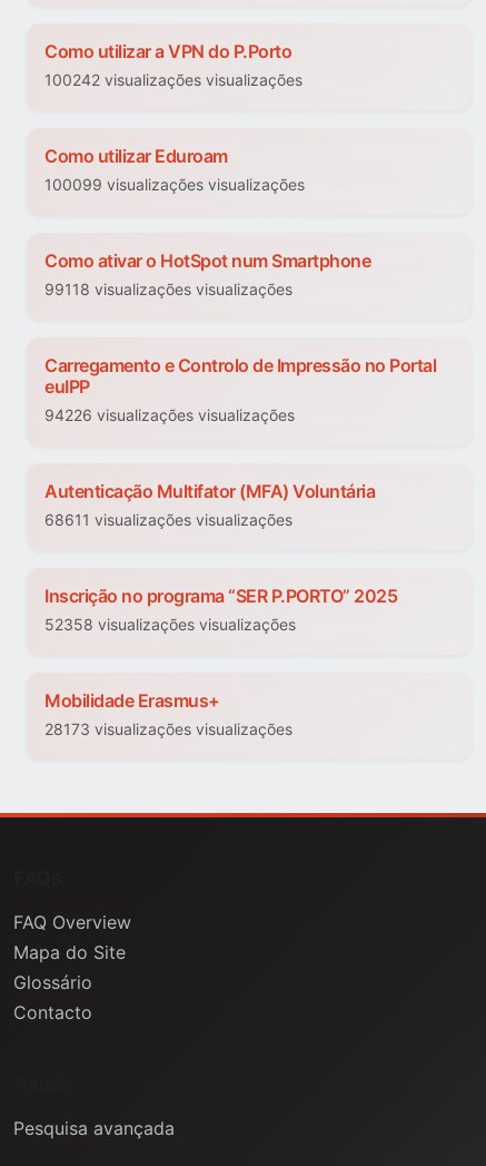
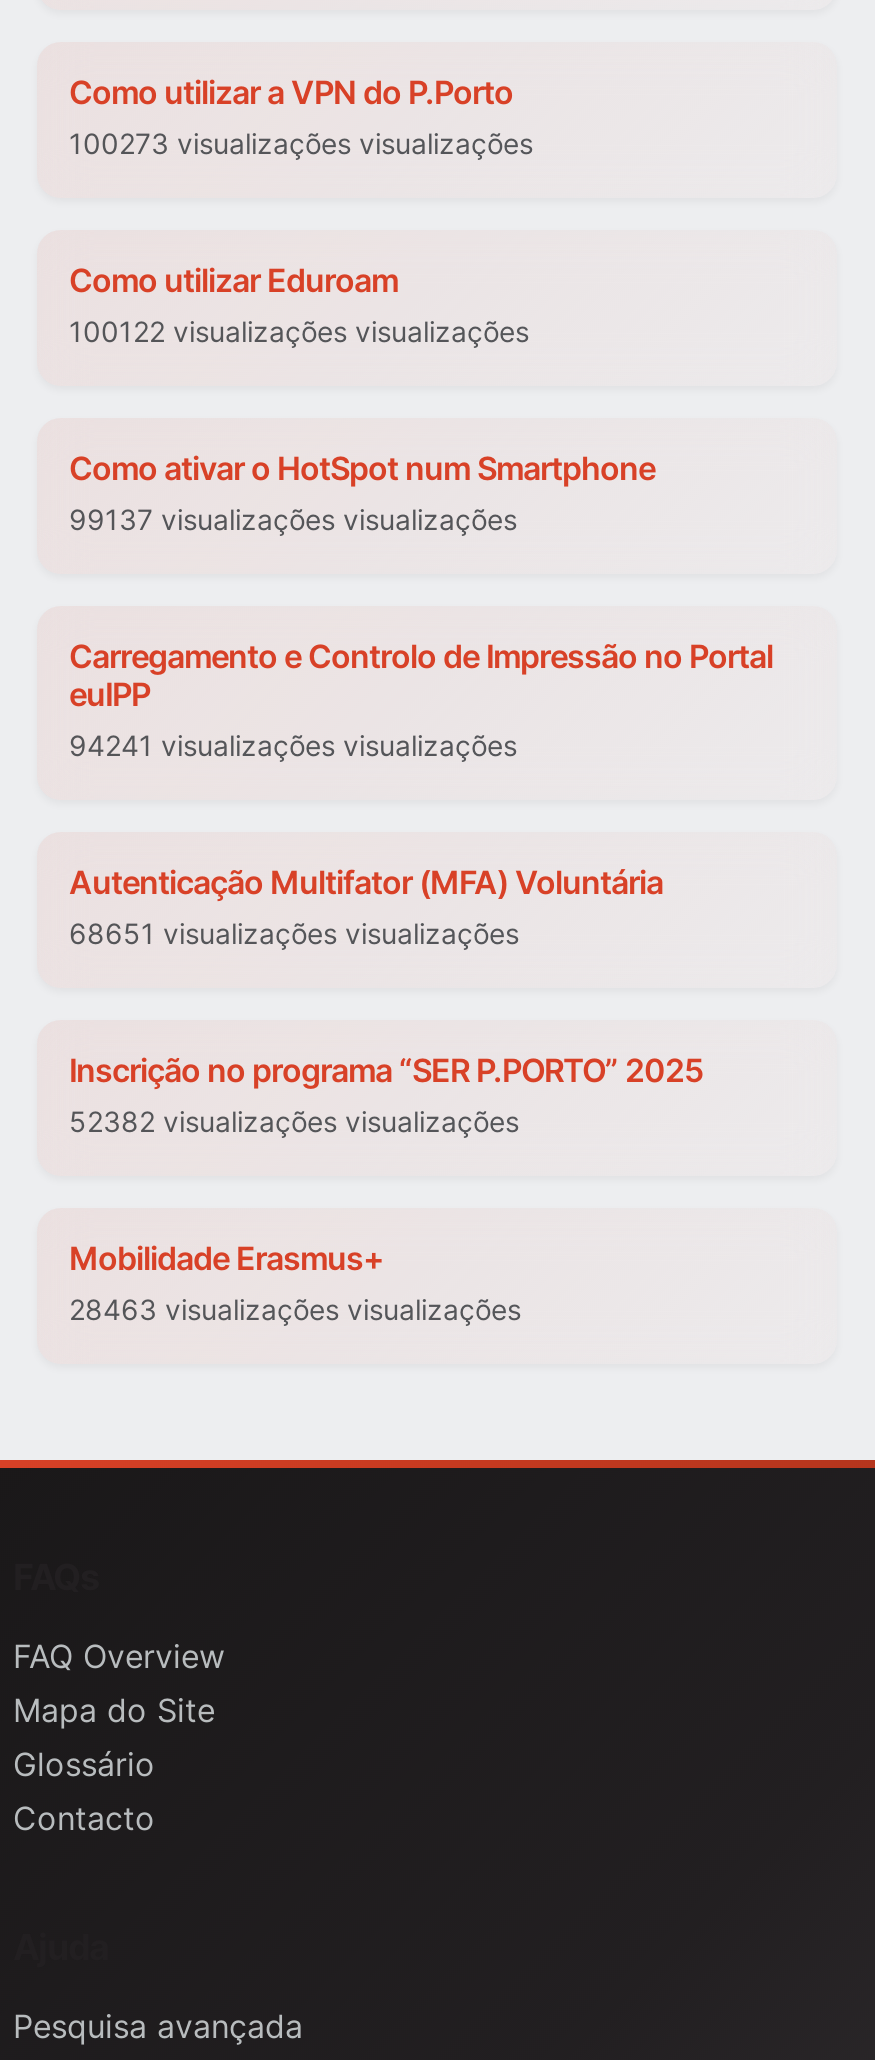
- 100242 visualizações visualizações
+ 100273 visualizações visualizações

- 100099 visualizações visualizações
+ 100122 visualizações visualizações

- 99118 visualizações visualizações
+ 99137 visualizações visualizações

- 94226 visualizações visualizações
+ 94241 visualizações visualizações

- 68611 visualizações visualizações
+ 68651 visualizações visualizações

- 52358 visualizações visualizações
+ 52382 visualizações visualizações

- 28173 visualizações visualizações
+ 28463 visualizações visualizações
